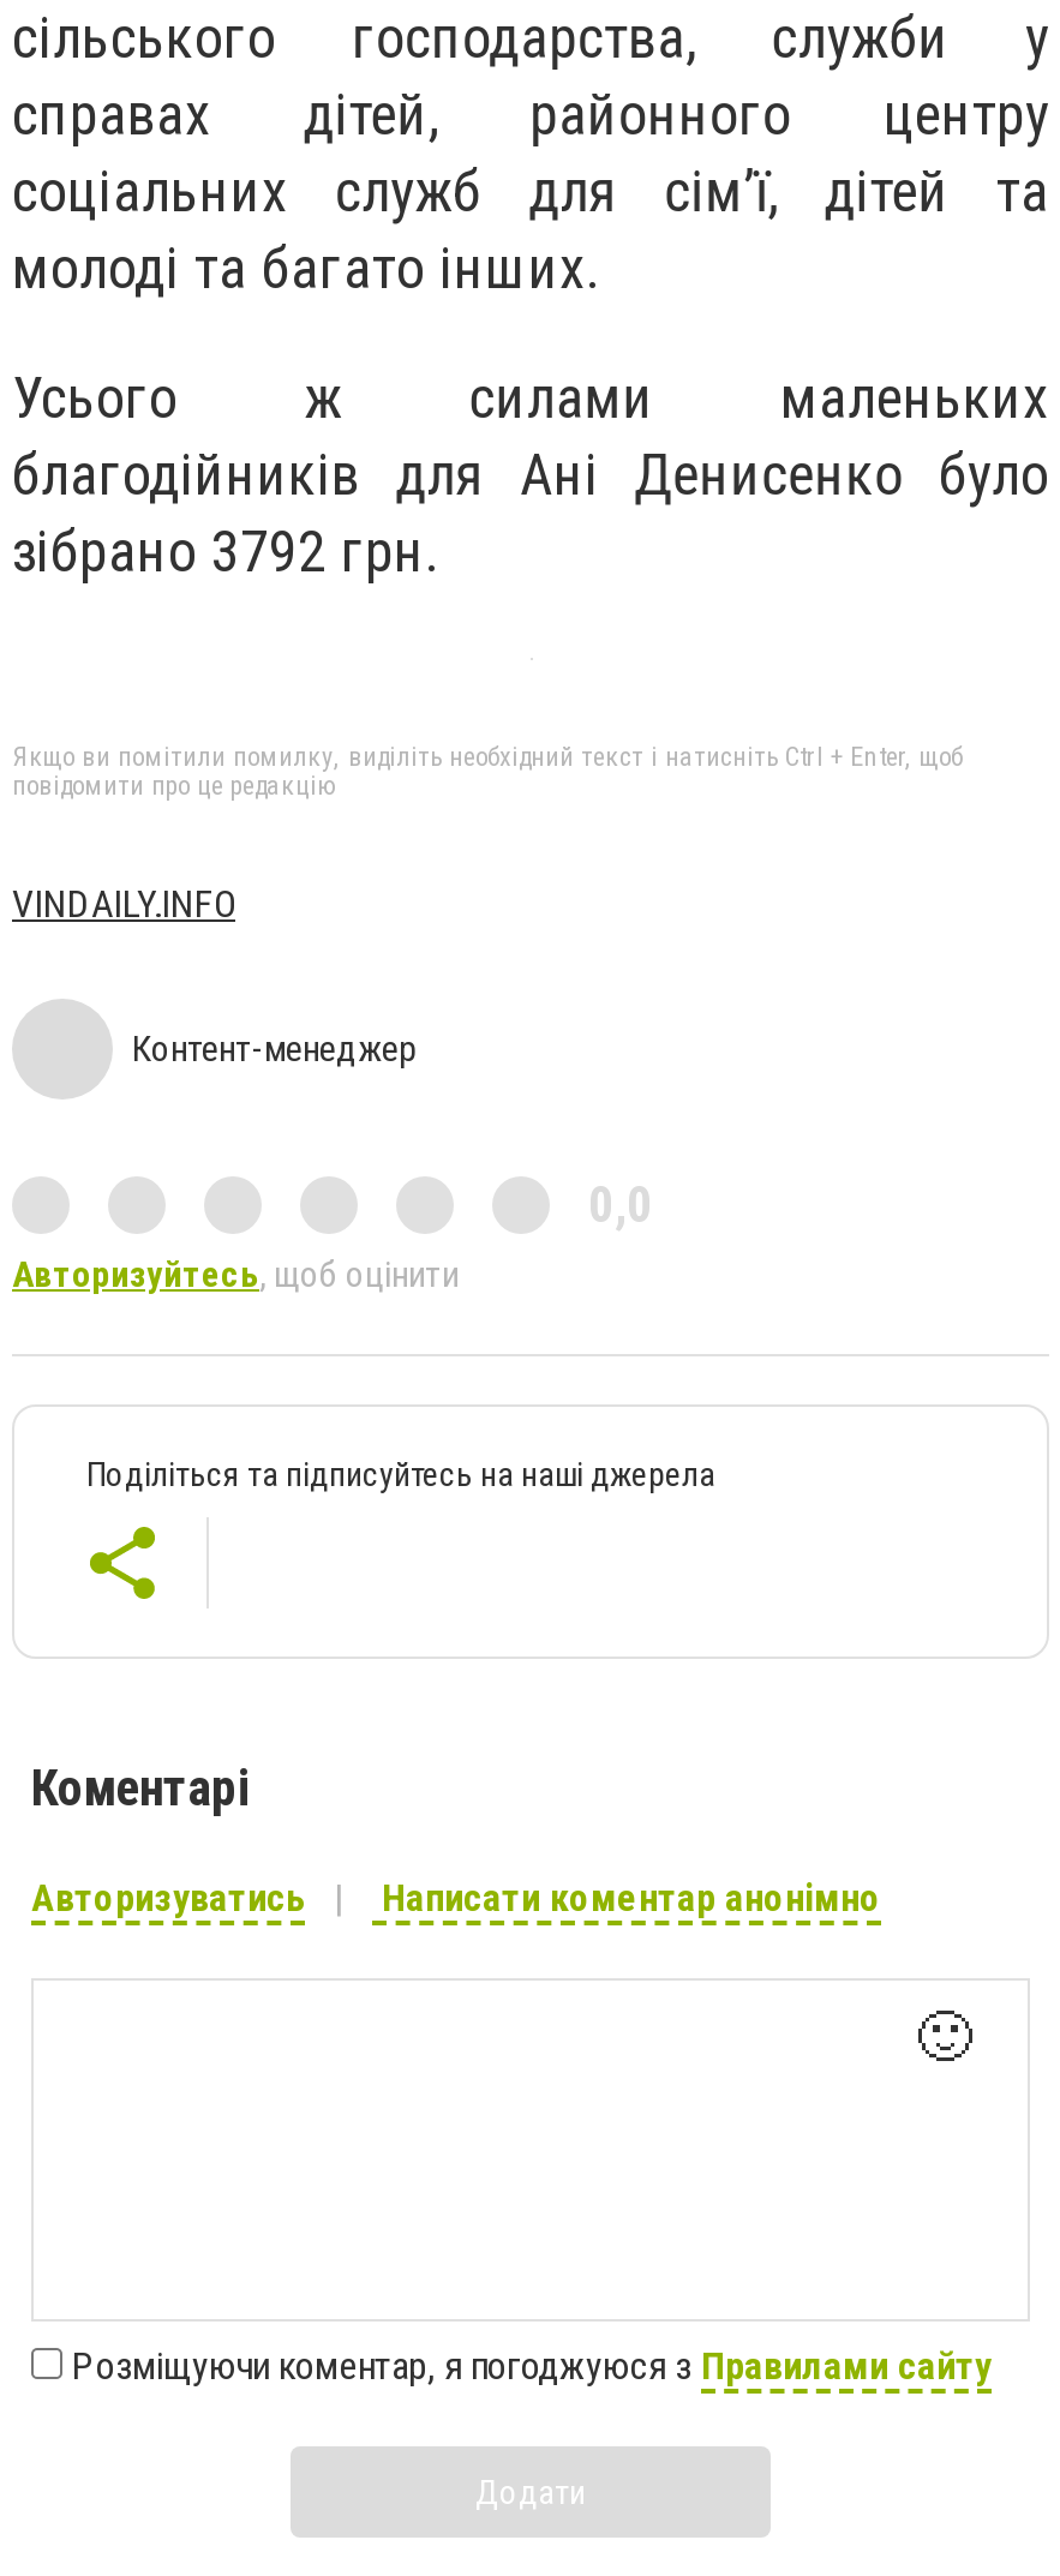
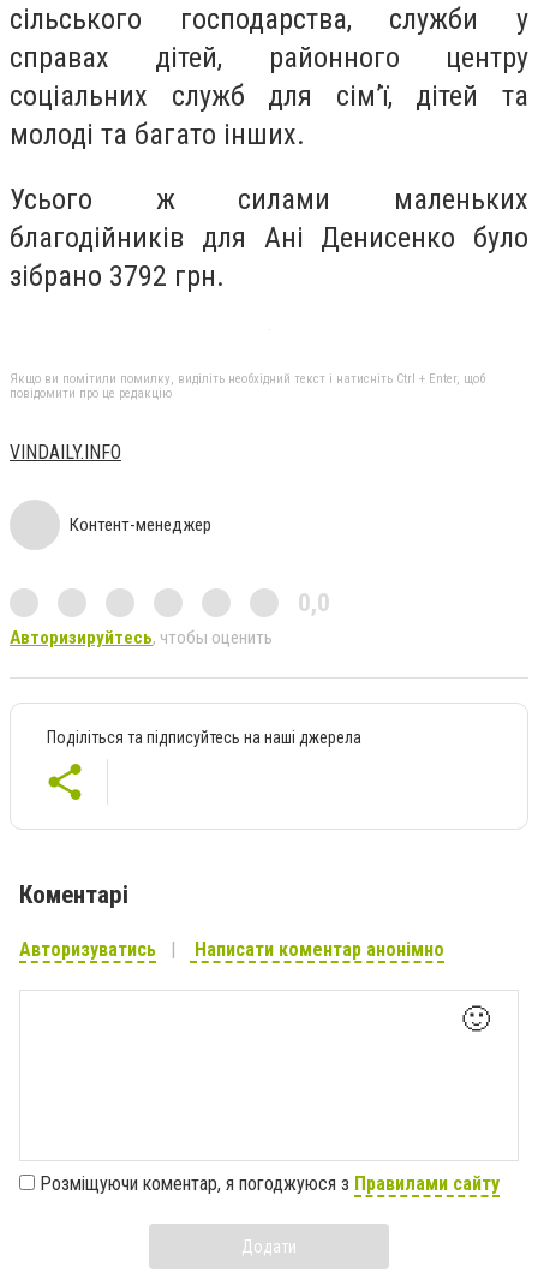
- Авторизуйтесь, щоб оцінити
+ Авторизируйтесь, чтобы оценить
